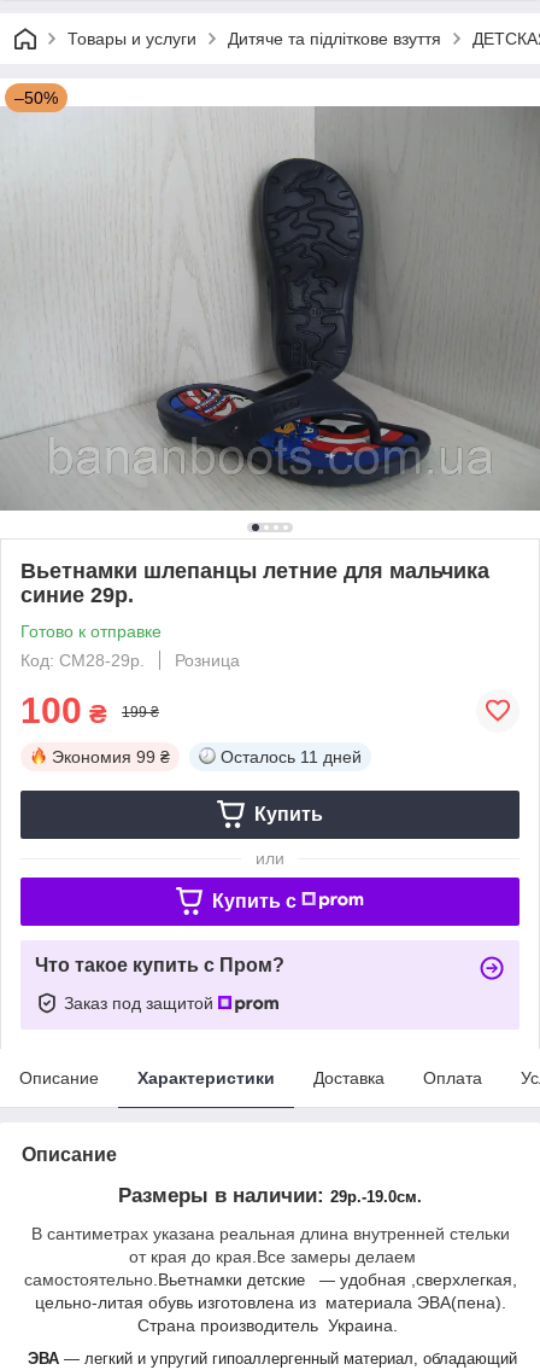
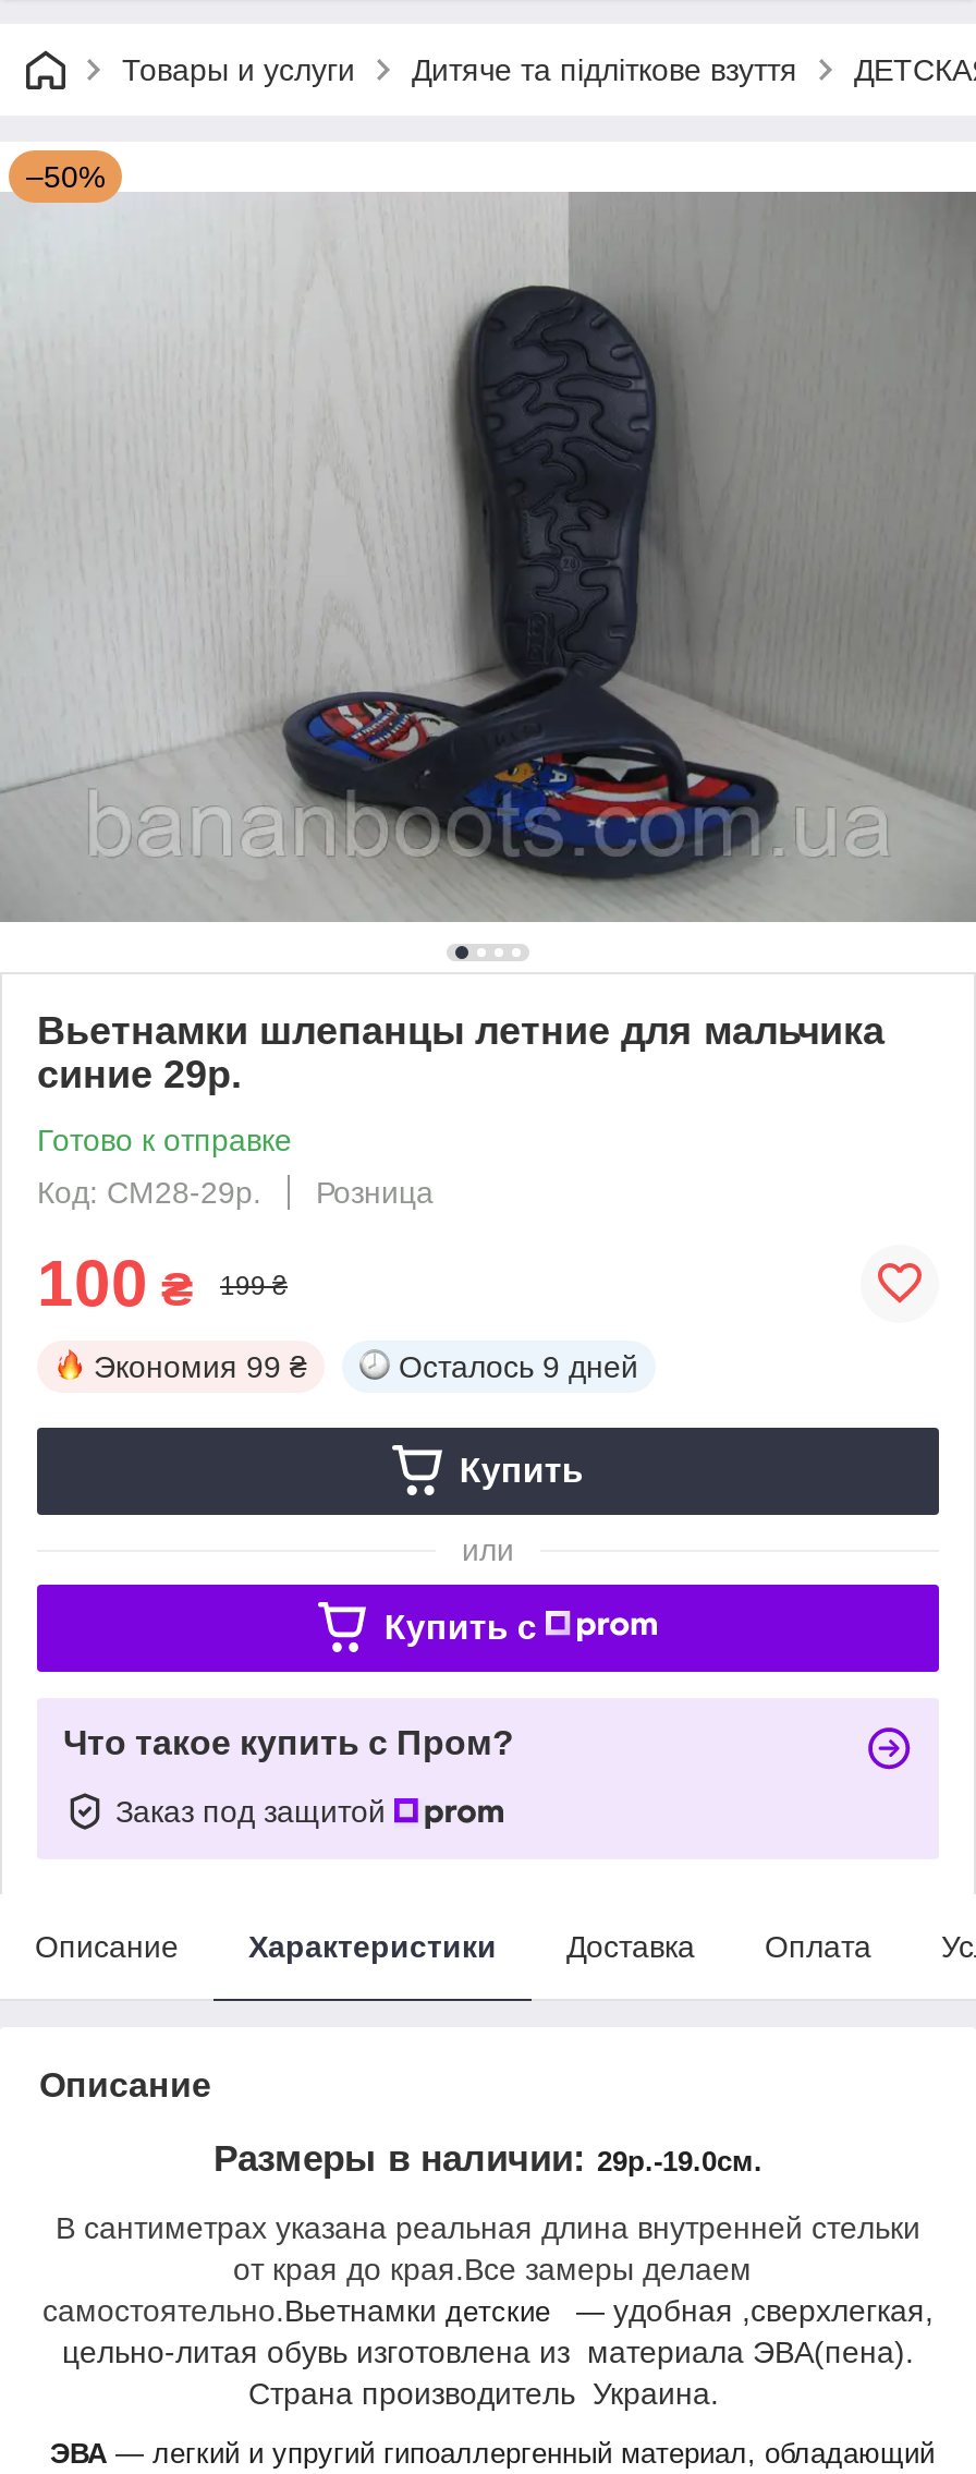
- Осталось 11 дней
+ Осталось 9 дней
